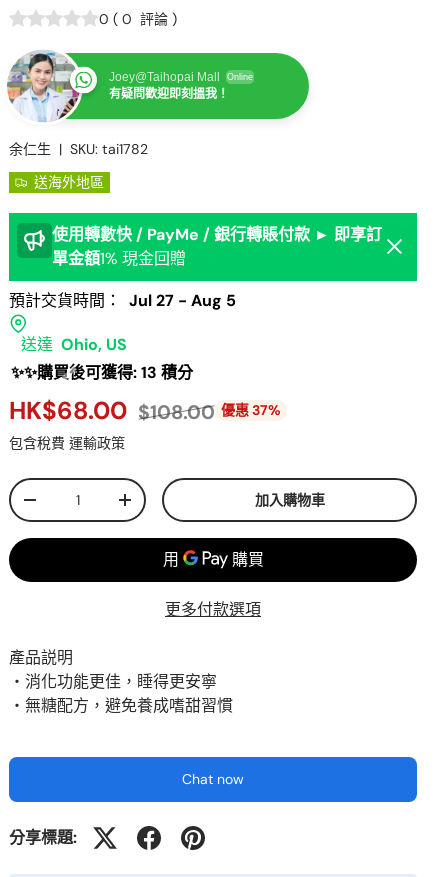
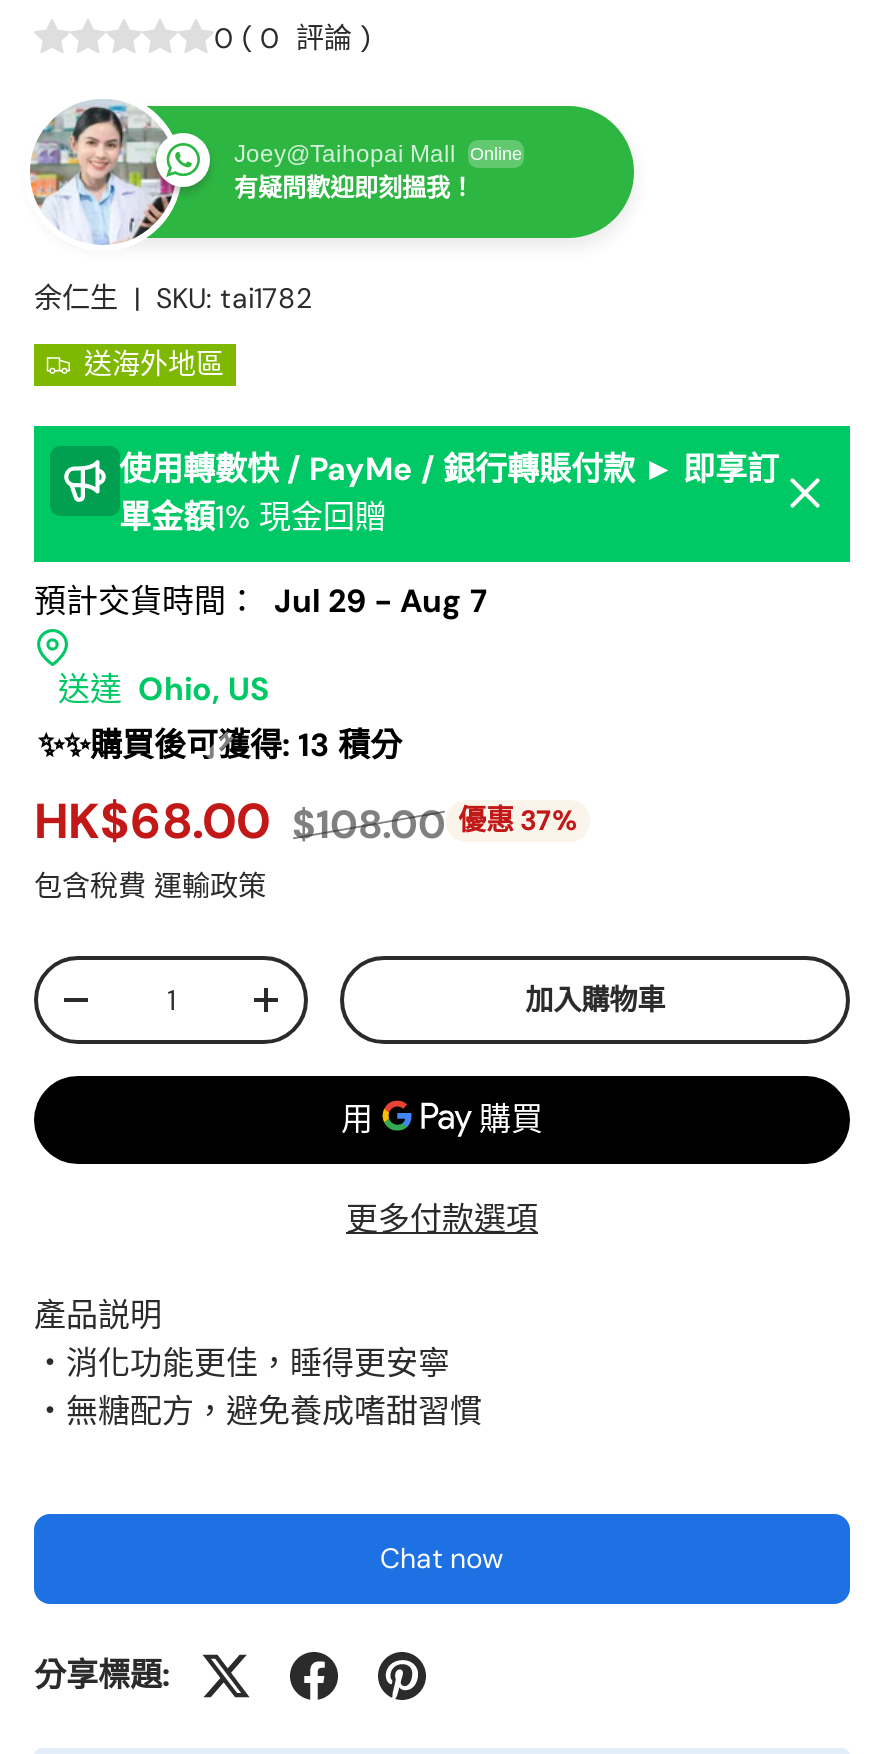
- 預計交貨時間： Jul 27 - Aug 5
+ 預計交貨時間： Jul 29 - Aug 7
